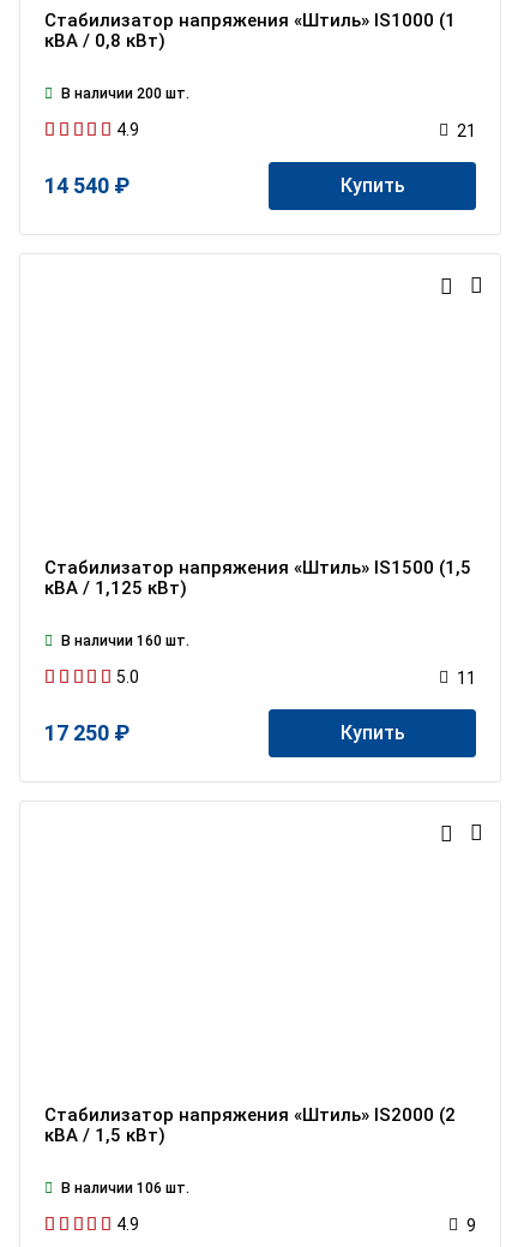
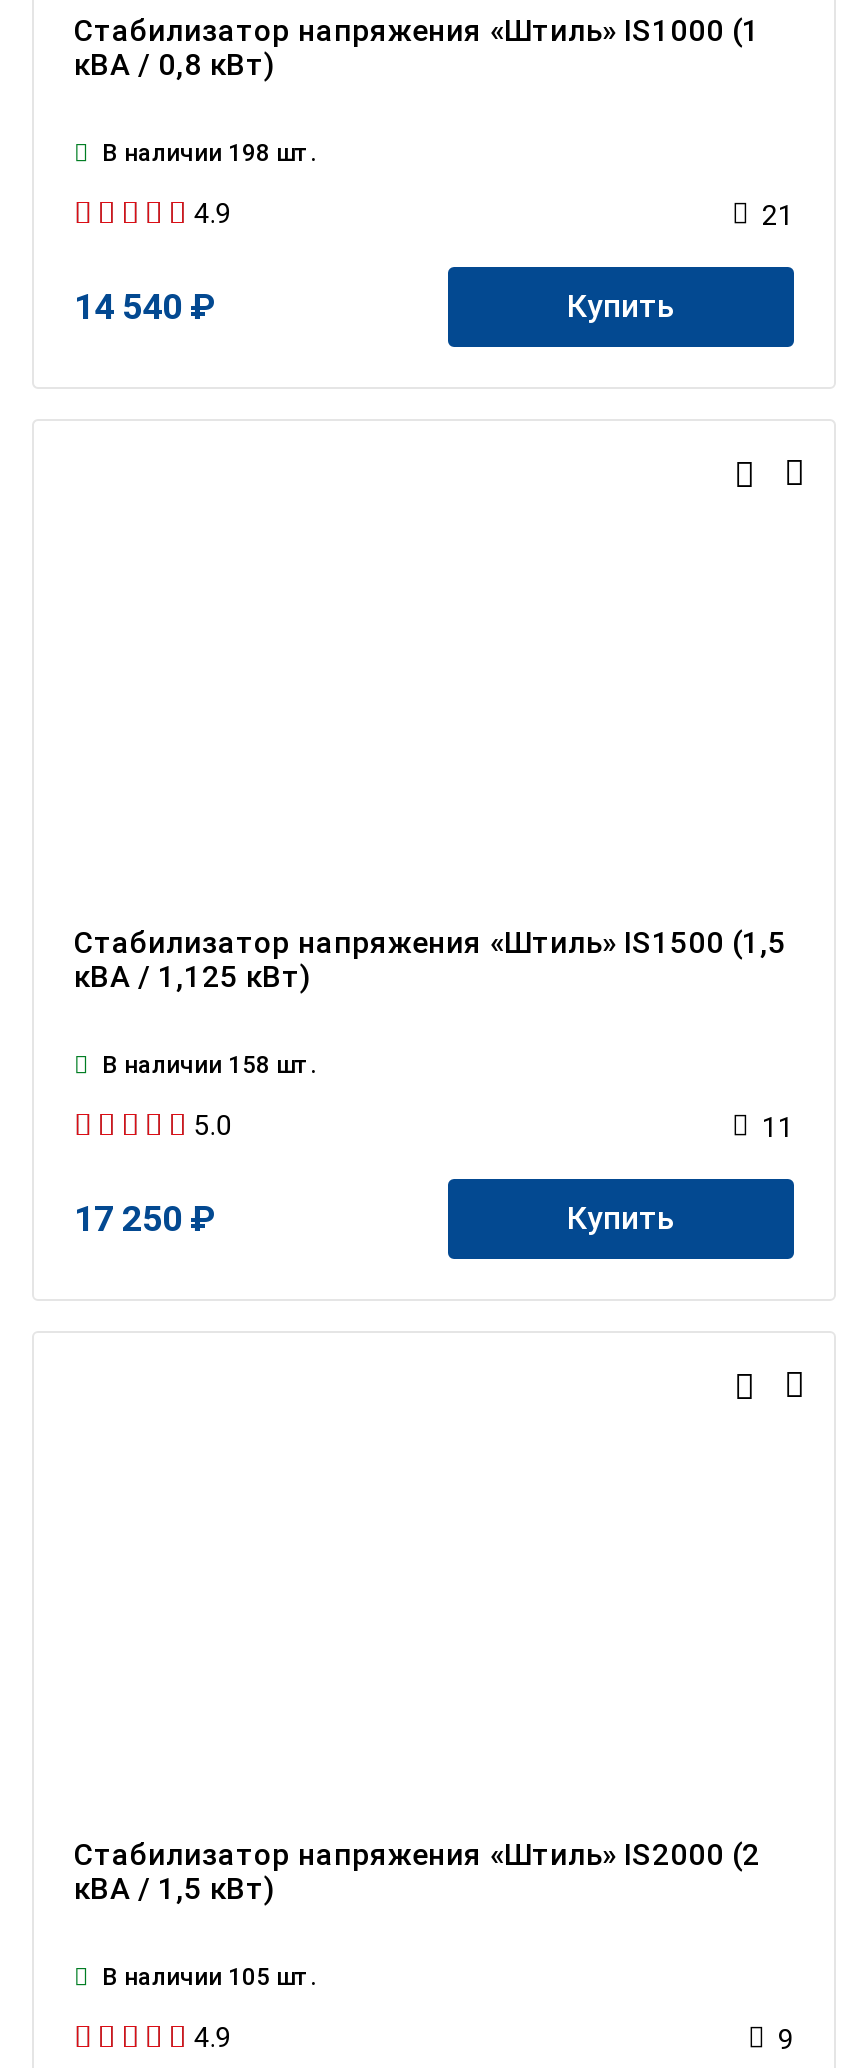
- В наличии 200 шт.
+ В наличии 198 шт.

- В наличии 160 шт.
+ В наличии 158 шт.

- В наличии 106 шт.
+ В наличии 105 шт.
